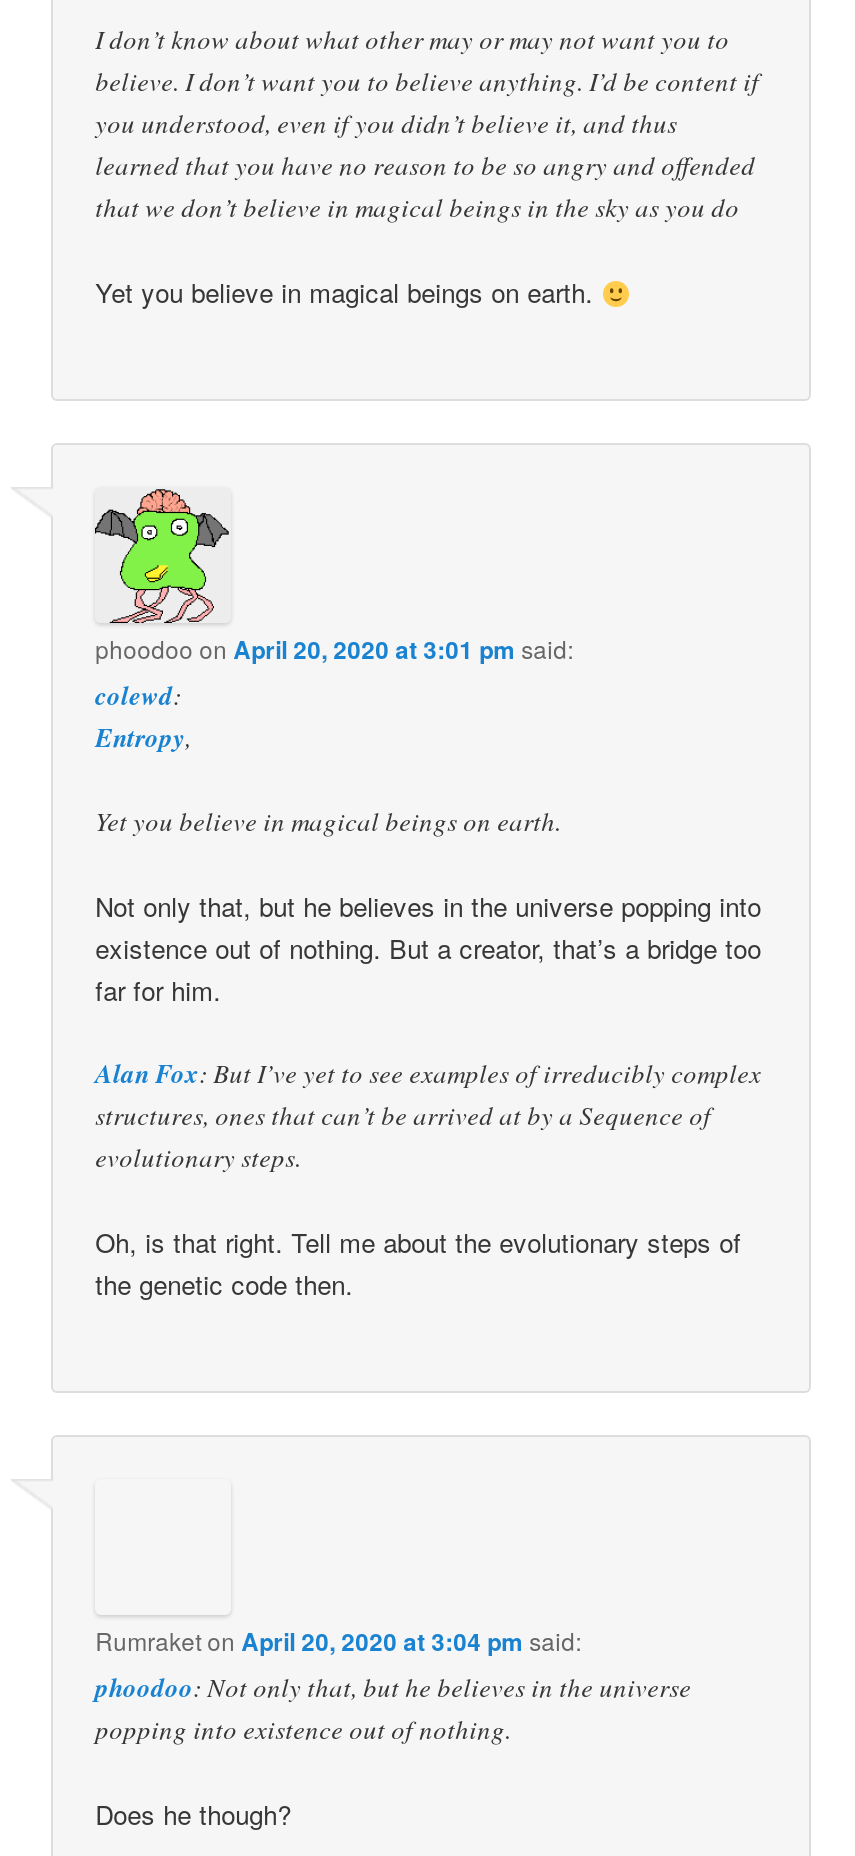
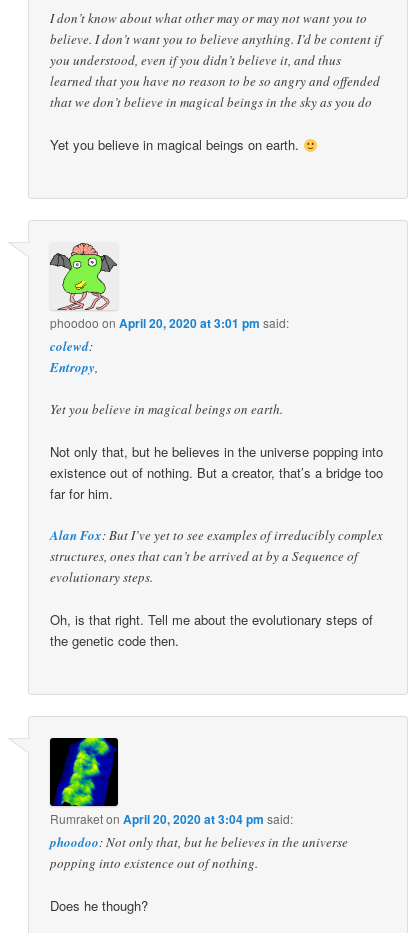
+ [image]
